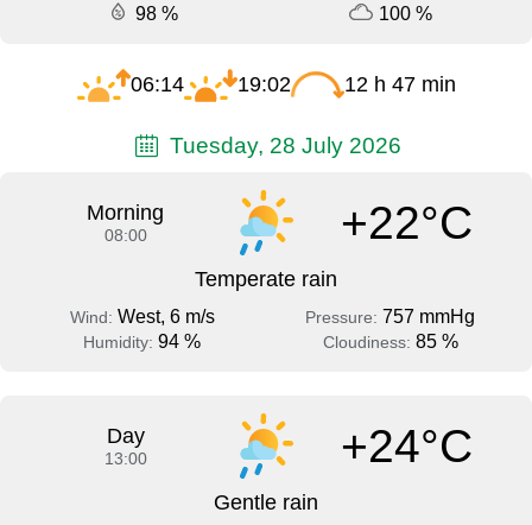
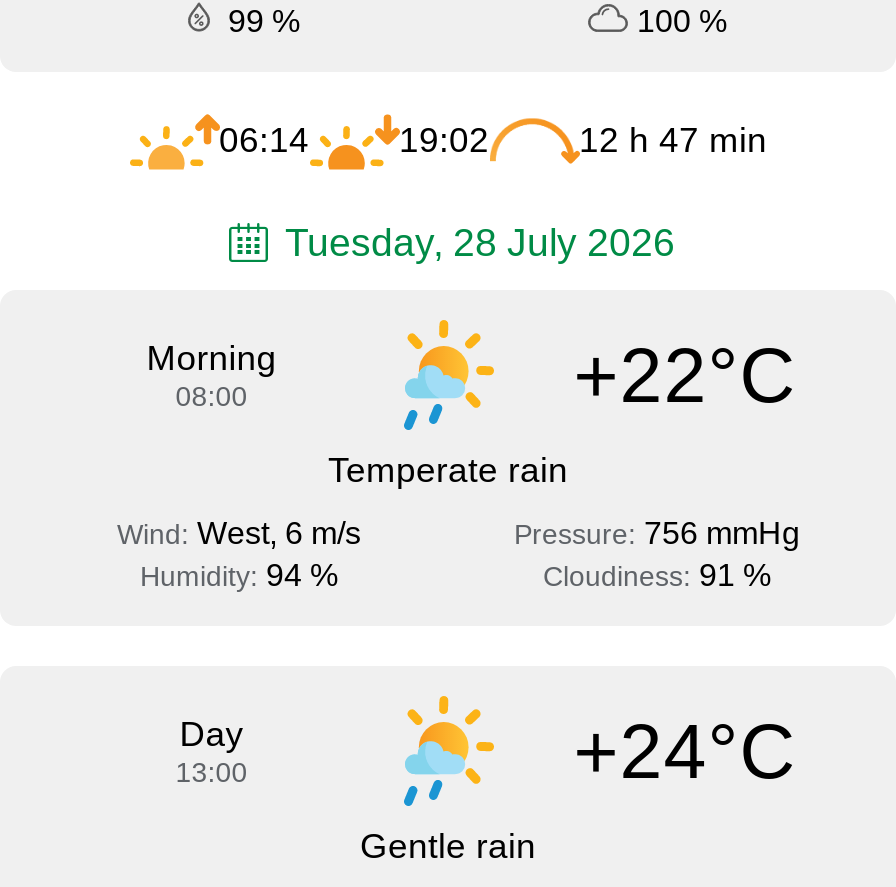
- 98 %
+ 99 %

- Pressure: 757 mmHg
+ Pressure: 756 mmHg

- Cloudiness: 85 %
+ Cloudiness: 91 %
